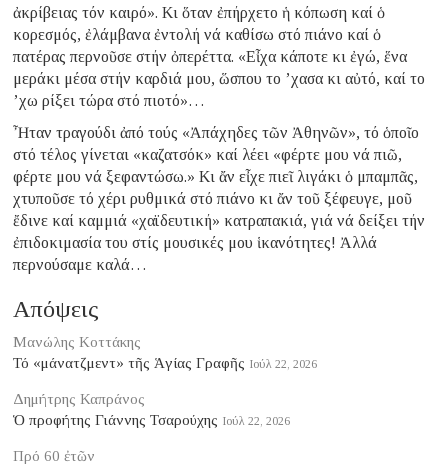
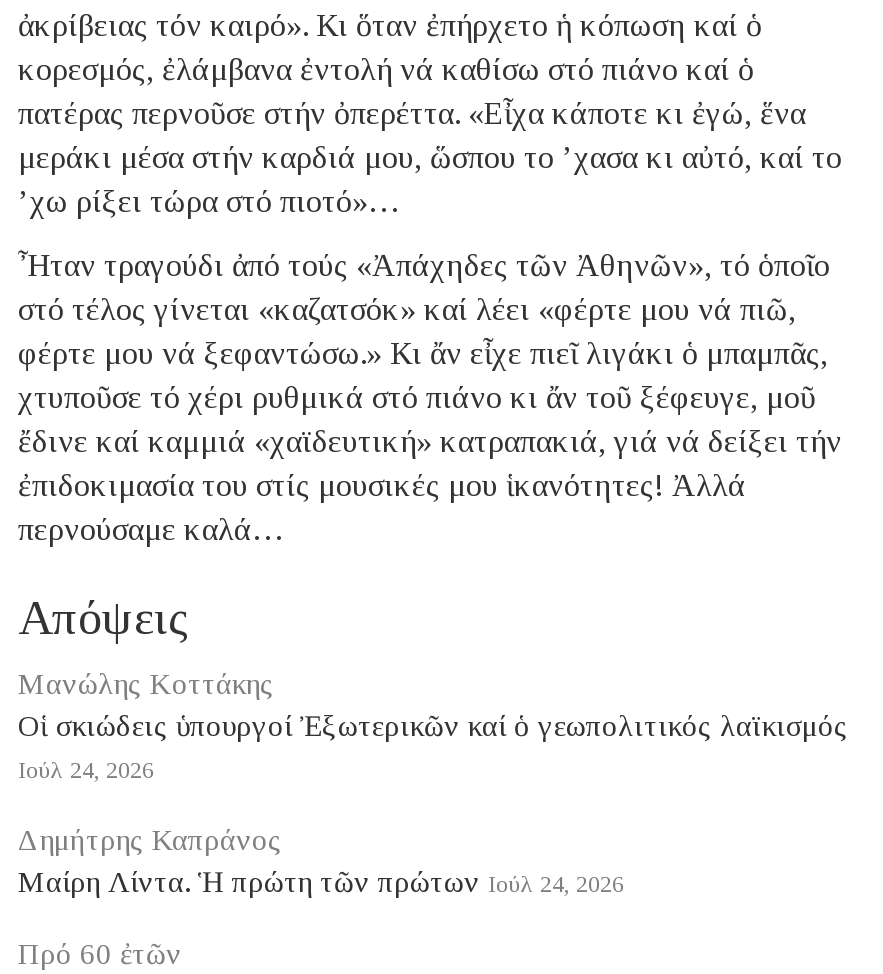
- Τό «μάνατζμεντ» τῆς Ἁγίας Γραφῆς Ιούλ 22, 2026
+ Οἱ σκιώδεις ὑπουργοί Ἐξωτερικῶν καί ὁ γεωπολιτικός λαϊκισμός
+ Ιούλ 24, 2026

- Ὁ προφήτης Γιάννης Τσαρούχης Ιούλ 22, 2026
+ Μαίρη Λίντα. Ἡ πρώτη τῶν πρώτων Ιούλ 24, 2026
